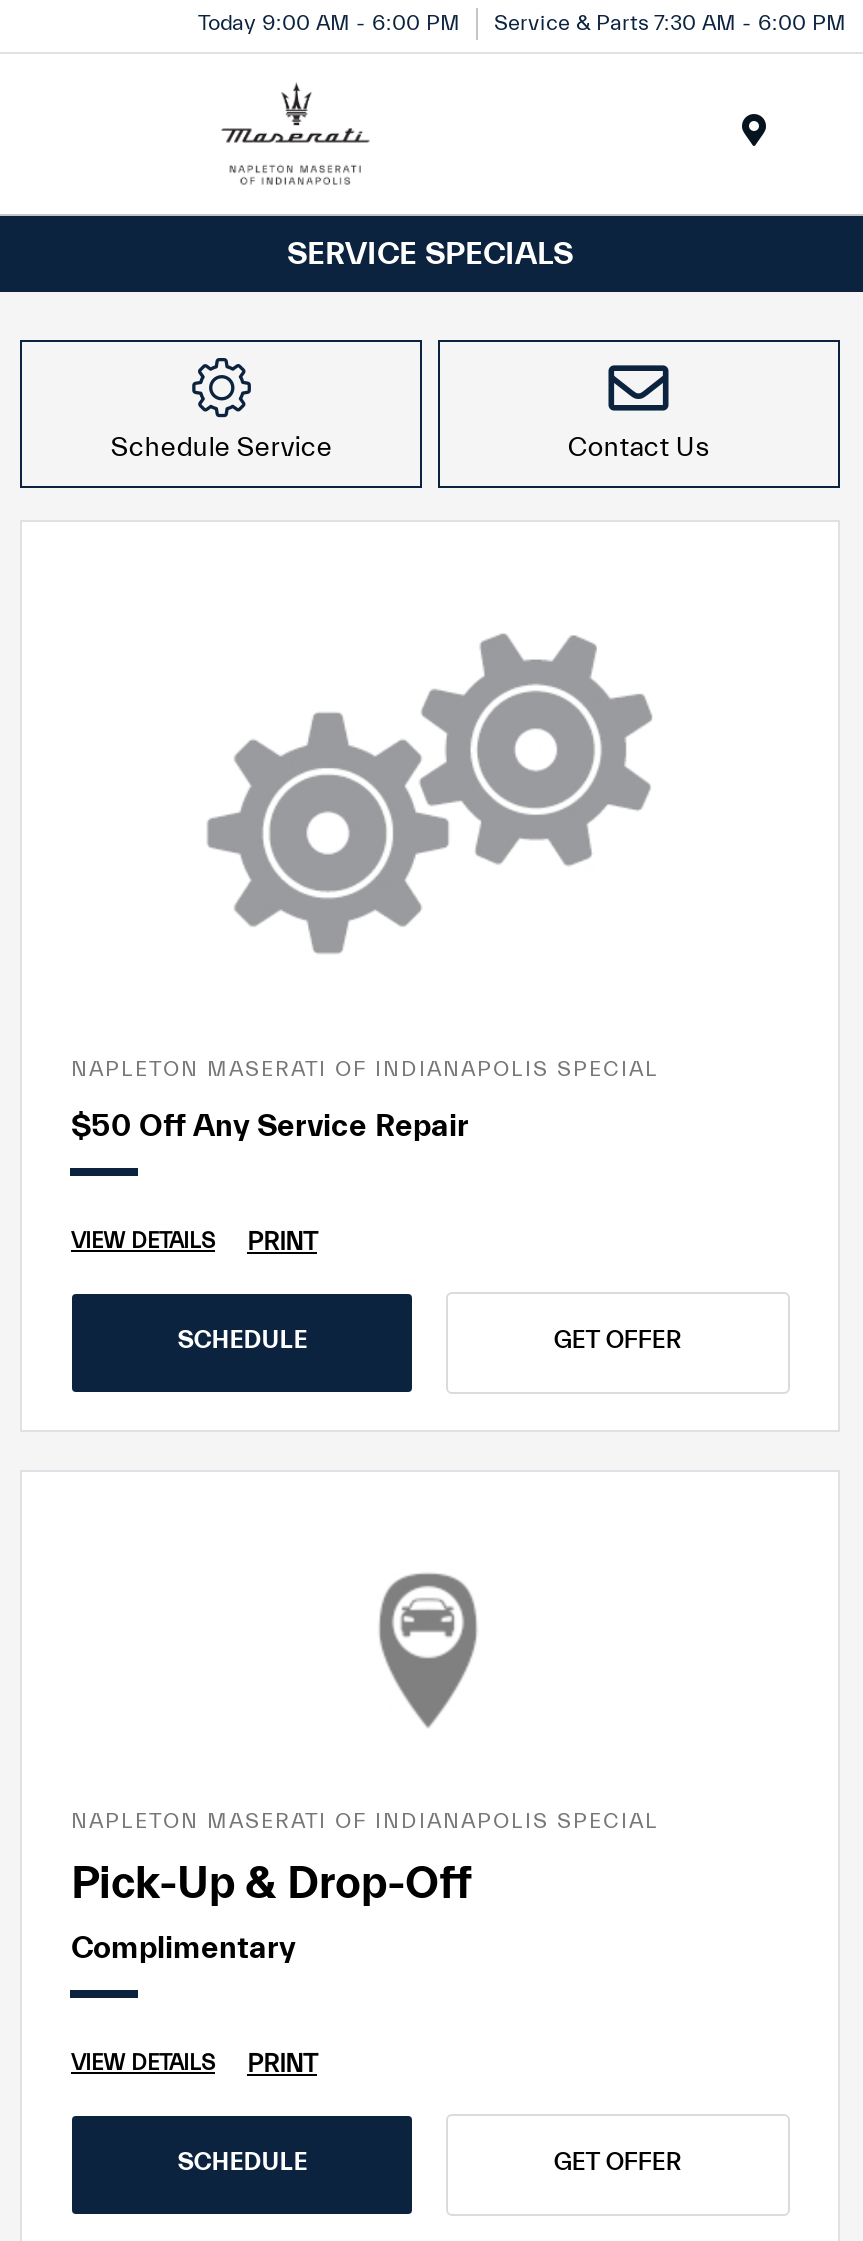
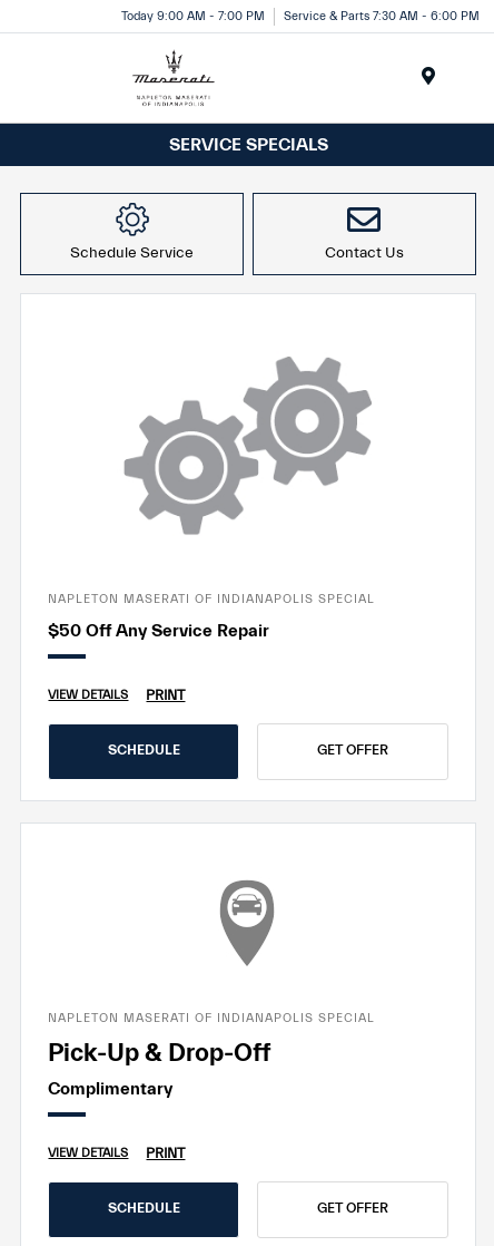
- Today 9:00 AM - 6:00 PM Service & Parts 7:30 AM - 6:00 PM
+ Today 9:00 AM - 7:00 PM Service & Parts 7:30 AM - 6:00 PM
